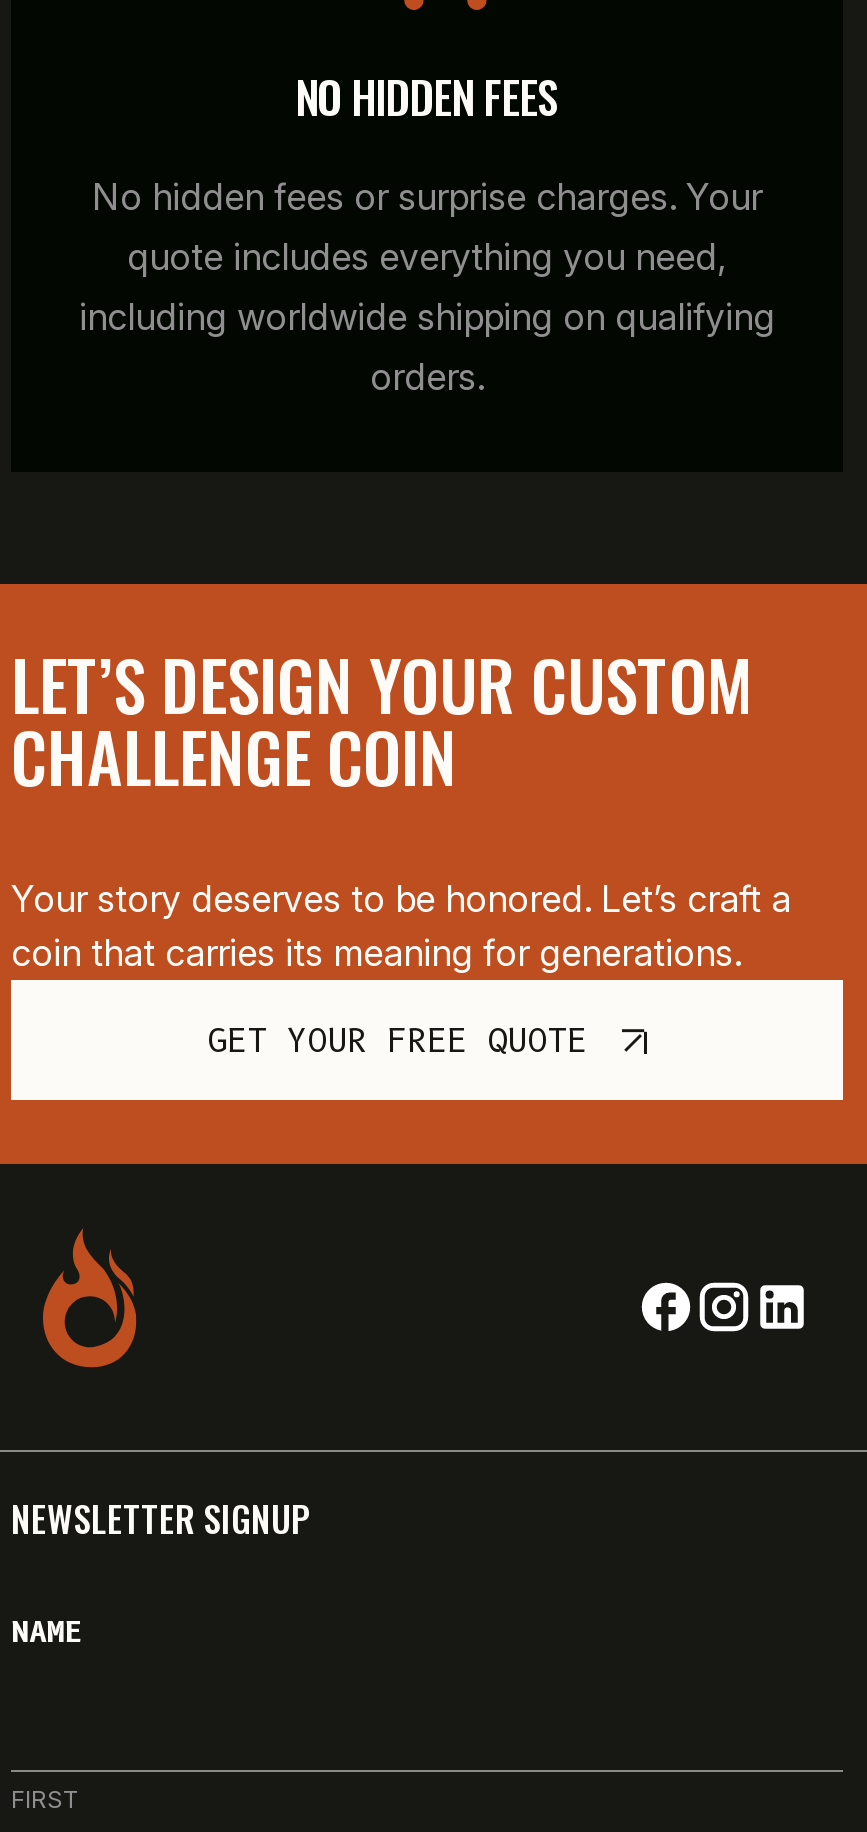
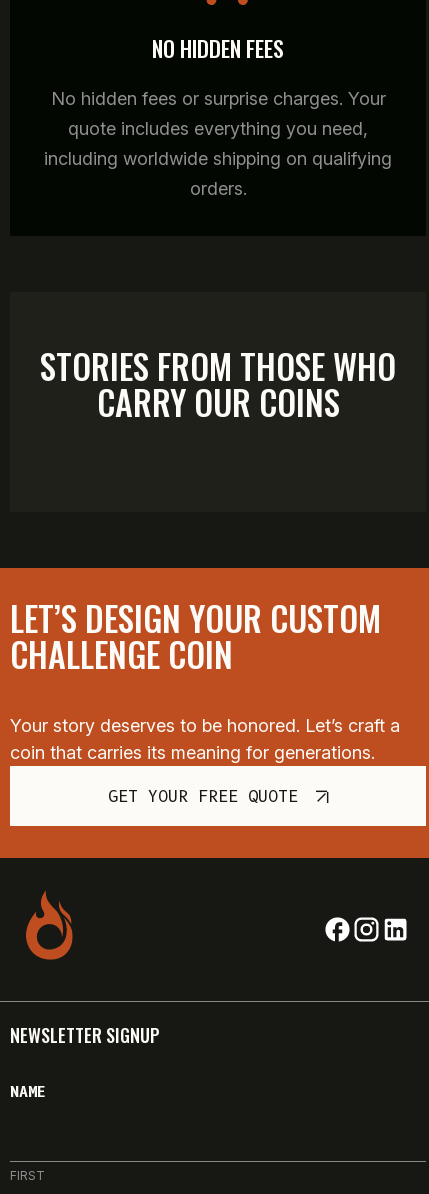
+ STORIES FROM THOSE WHO
+ CARRY OUR COINS
